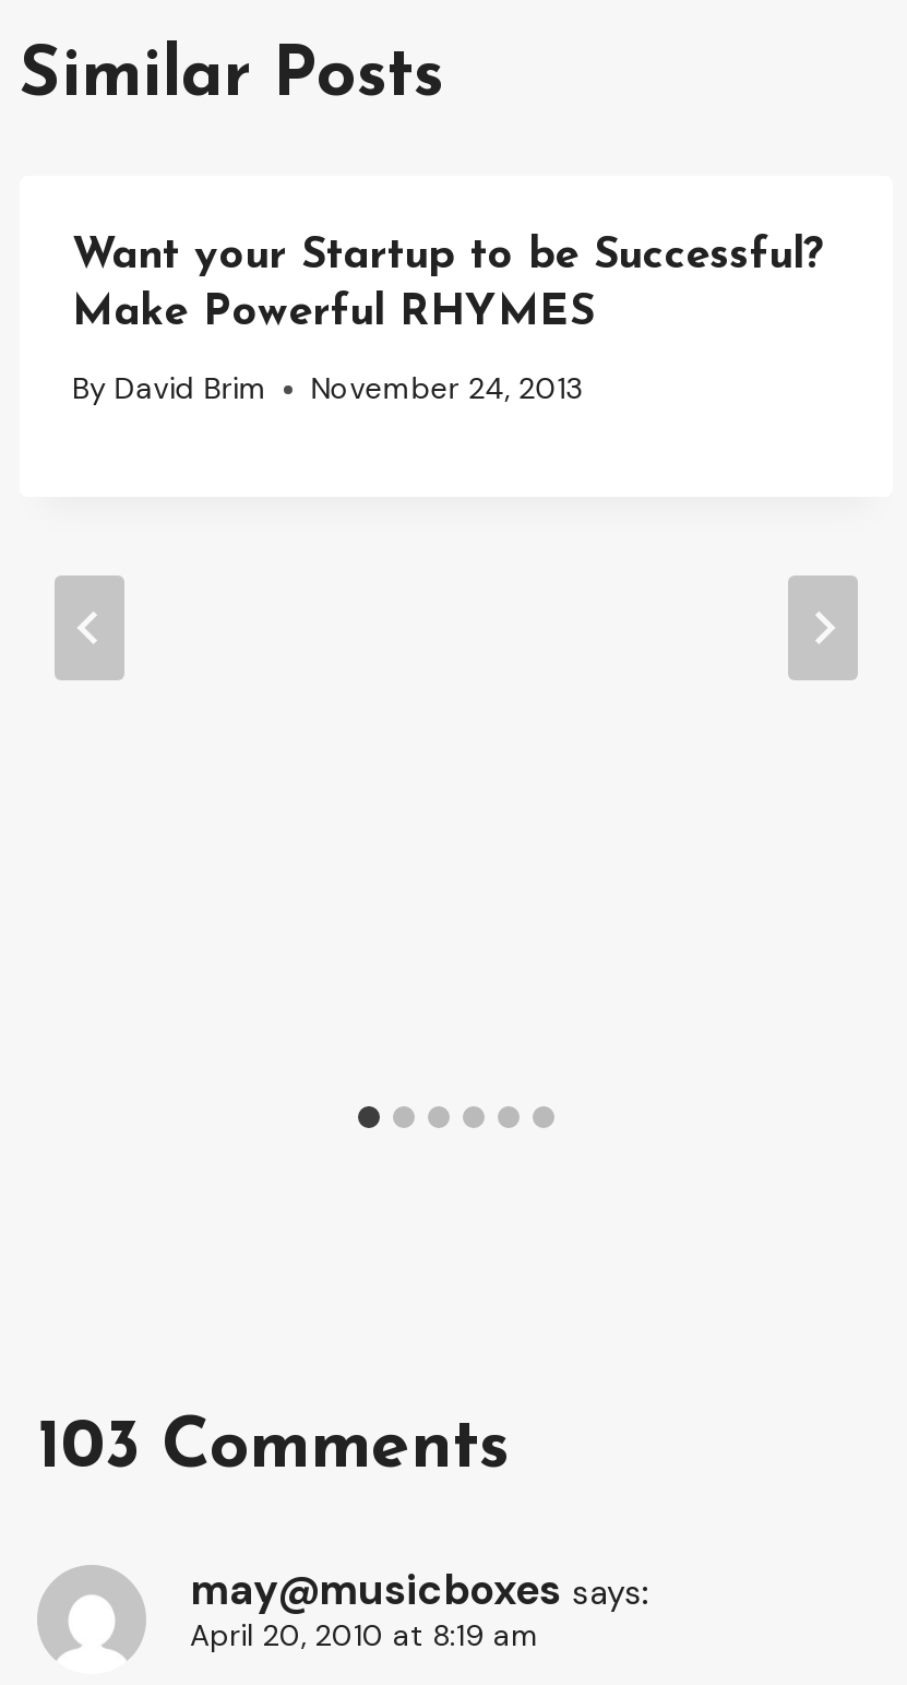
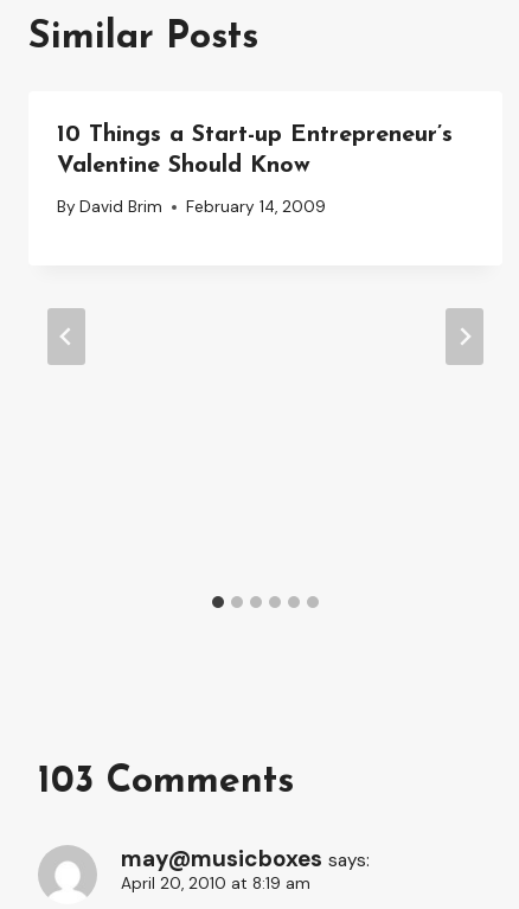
- Want your Startup to be Successful?
- Make Powerful RHYMES
+ 10 Things a Start-up Entrepreneur’s
+ Valentine Should Know

- By David Brim November 24, 2013
+ By David Brim February 14, 2009
